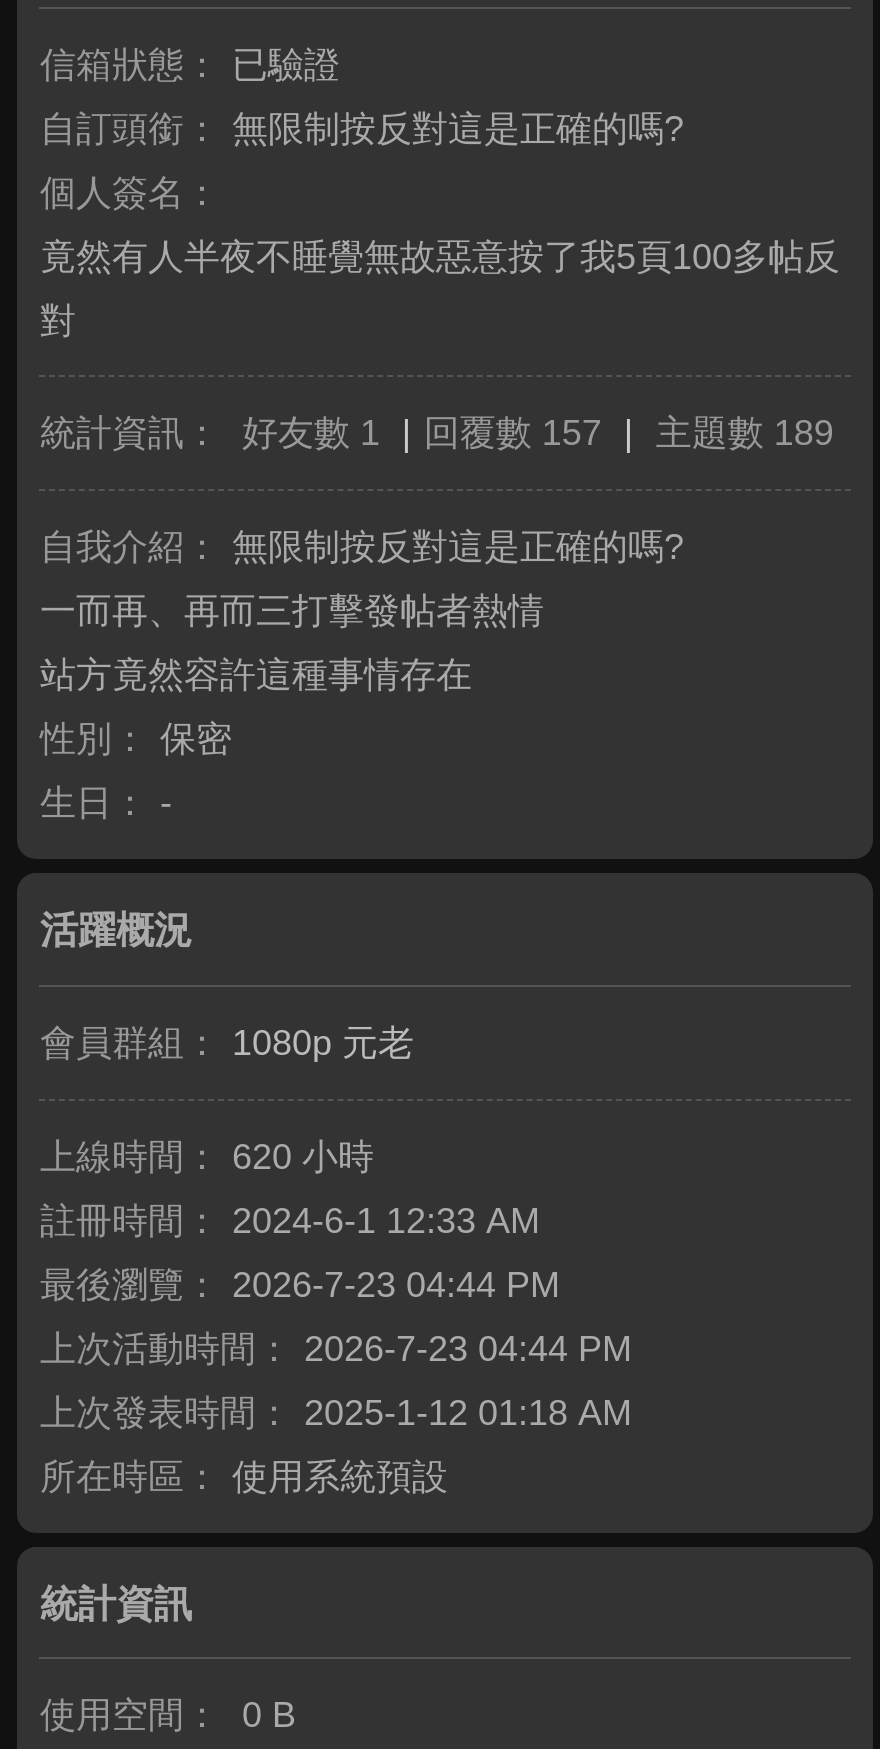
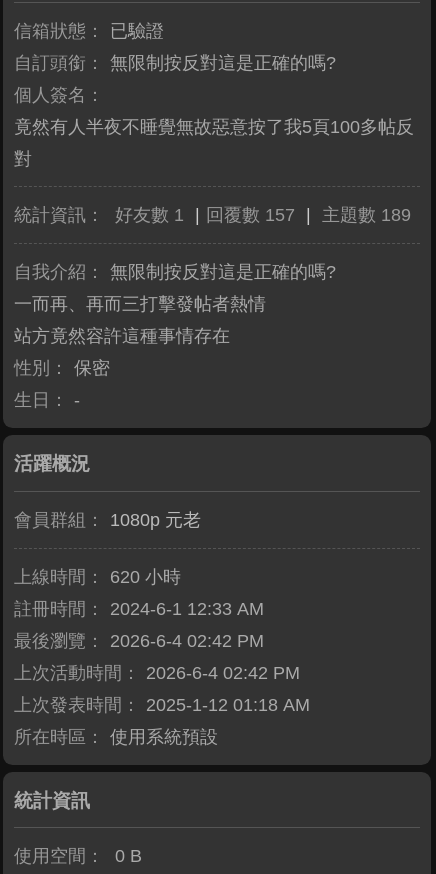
- 最後瀏覽： 2026-7-23 04:44 PM
+ 最後瀏覽： 2026-6-4 02:42 PM

- 上次活動時間： 2026-7-23 04:44 PM
+ 上次活動時間： 2026-6-4 02:42 PM
